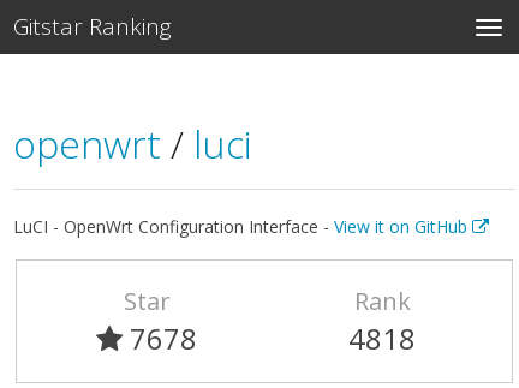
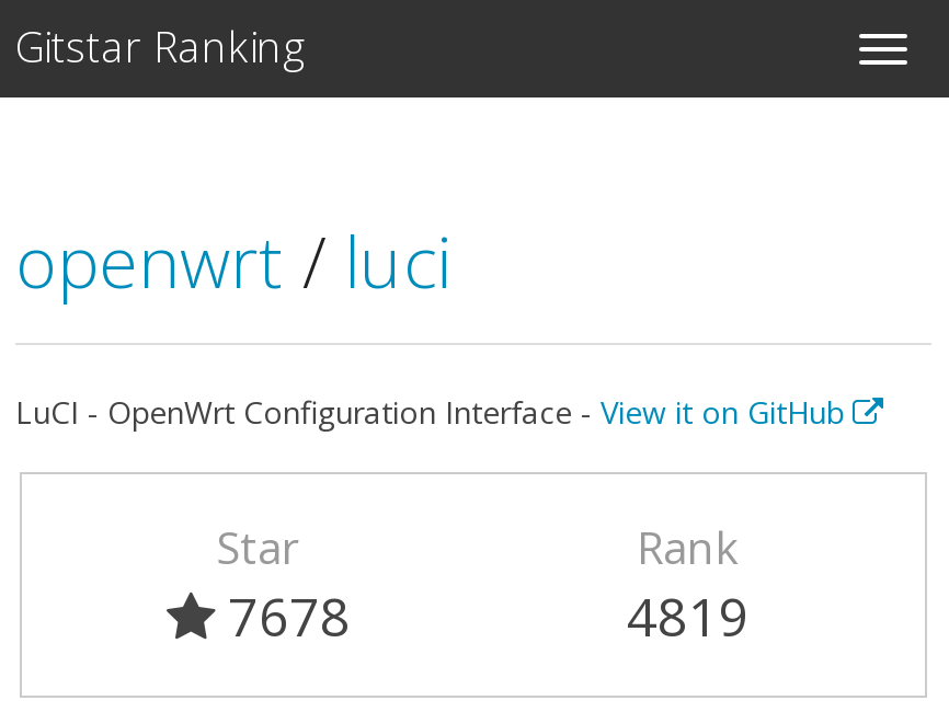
- 4818
+ 4819
